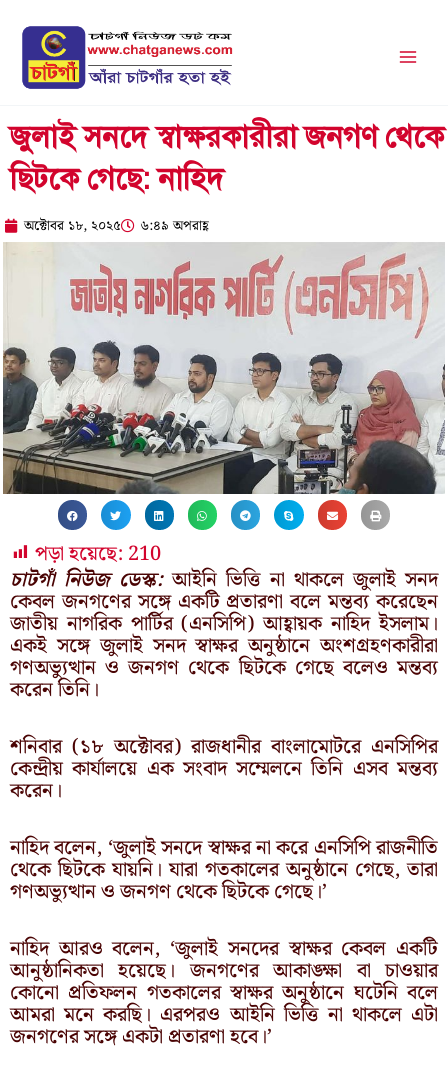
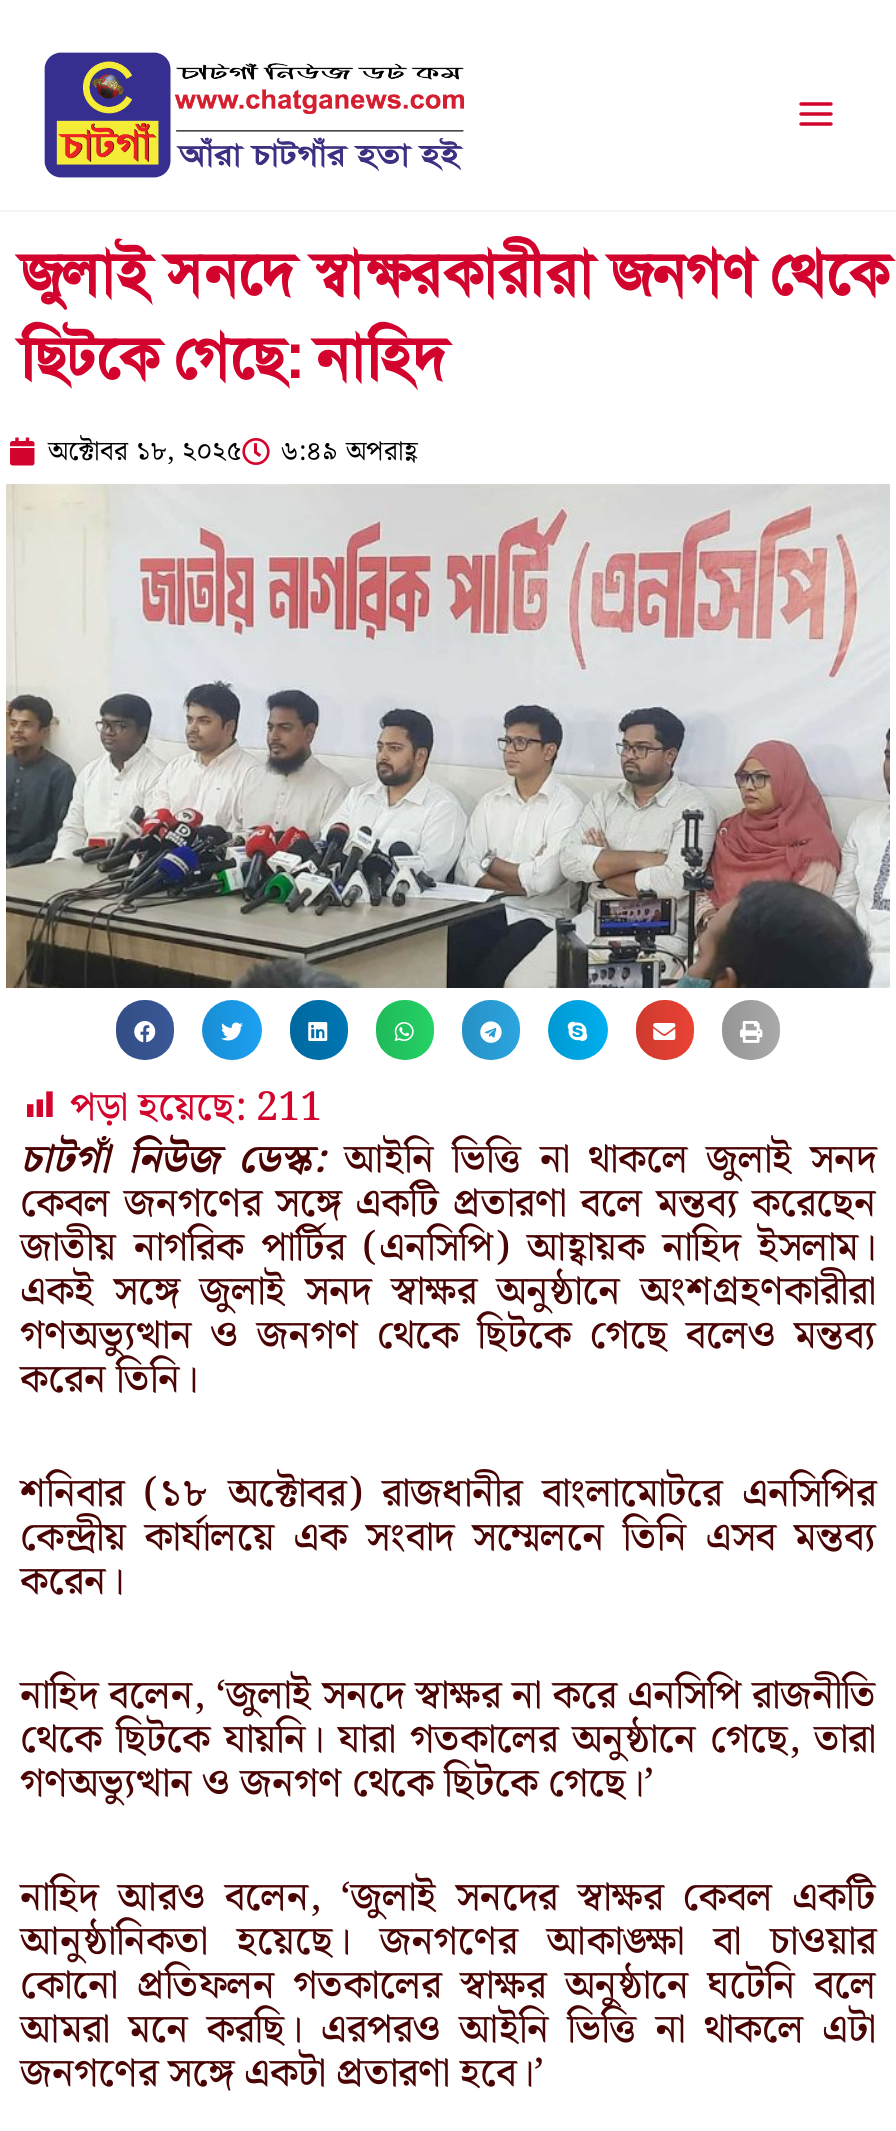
- পড়া হয়েছে: 210
+ পড়া হয়েছে: 211
